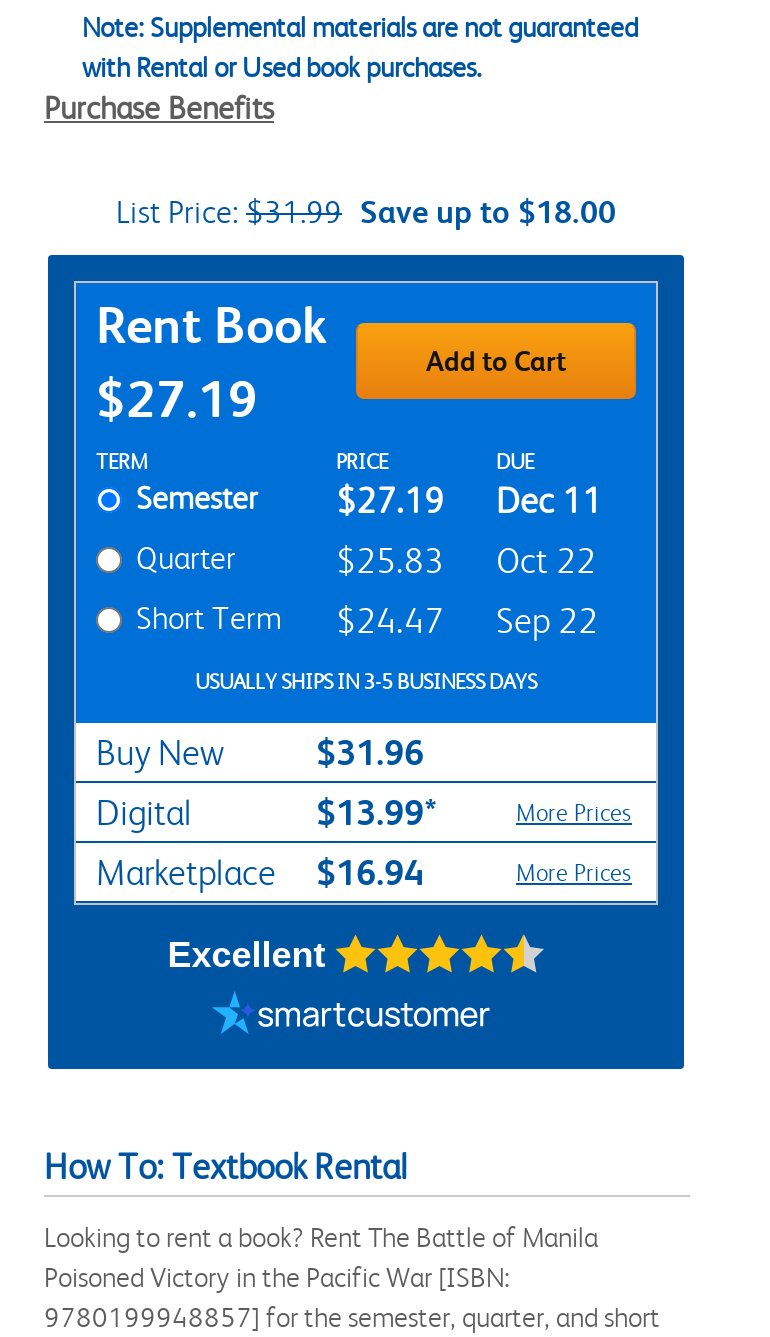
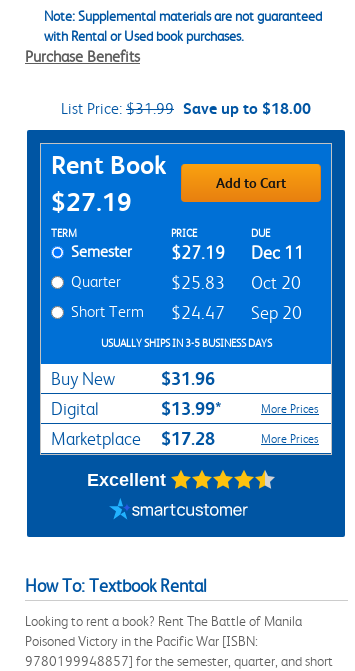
- $25.83 Oct 22
+ $25.83 Oct 20

- Short Term $24.47 Sep 22
+ Short Term $24.47 Sep 20

- Marketplace $16.94
+ Marketplace $17.28
